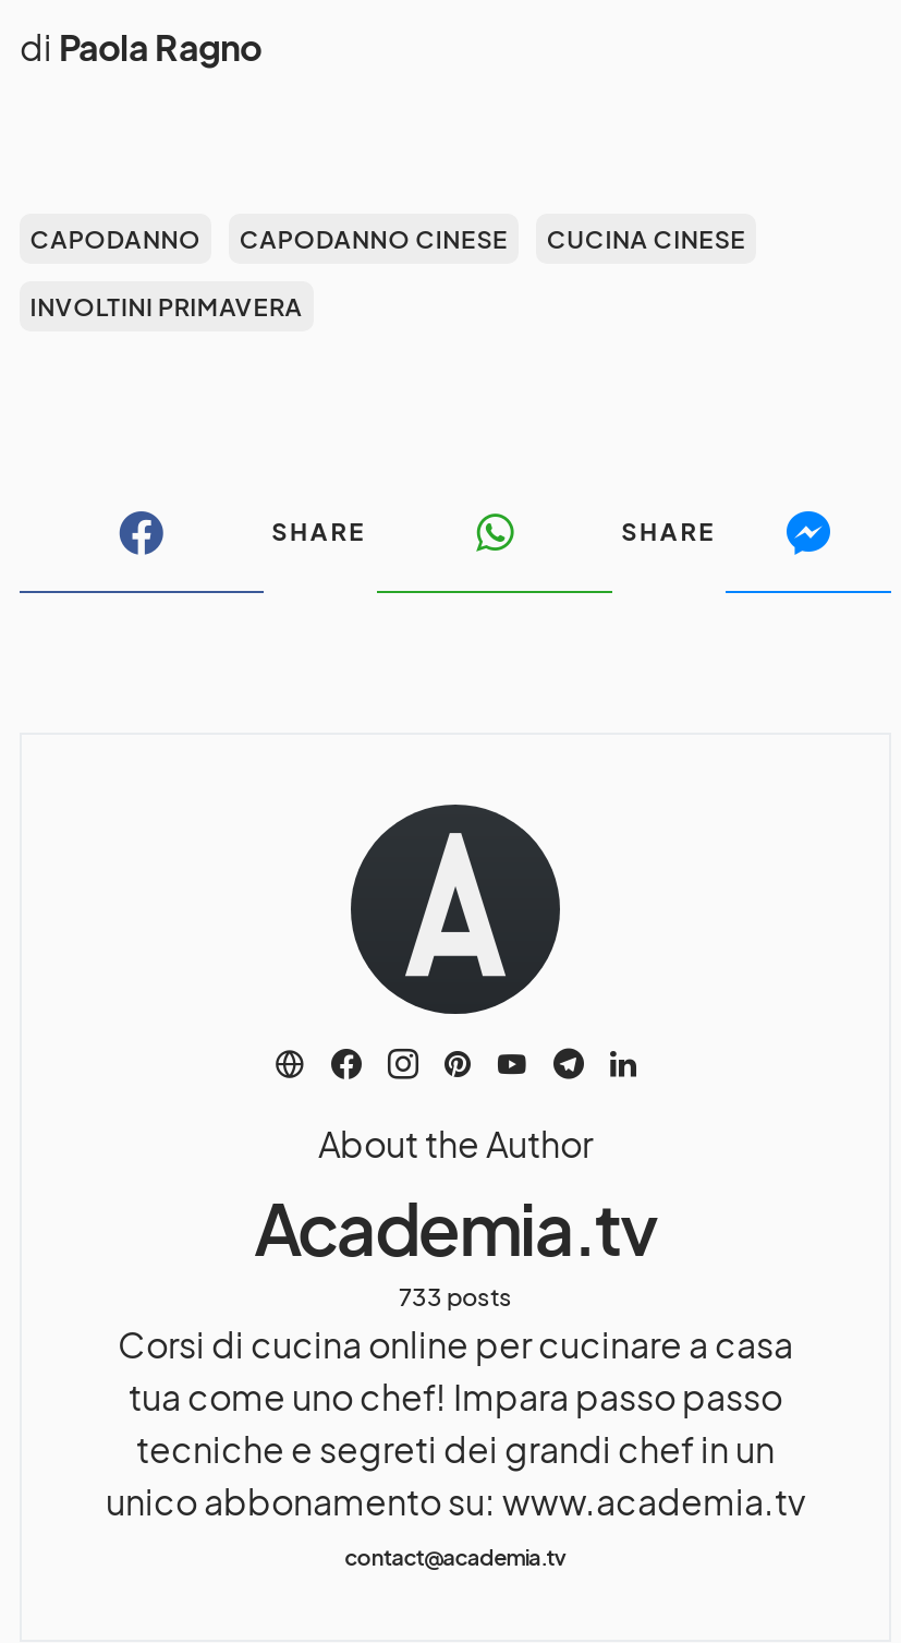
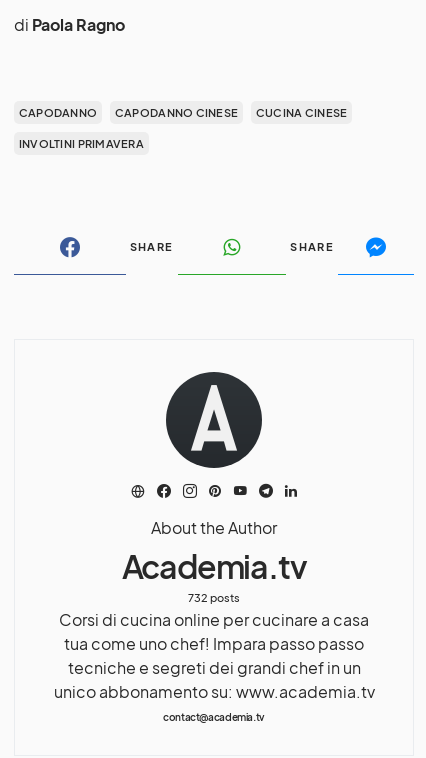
- 733 posts
+ 732 posts
